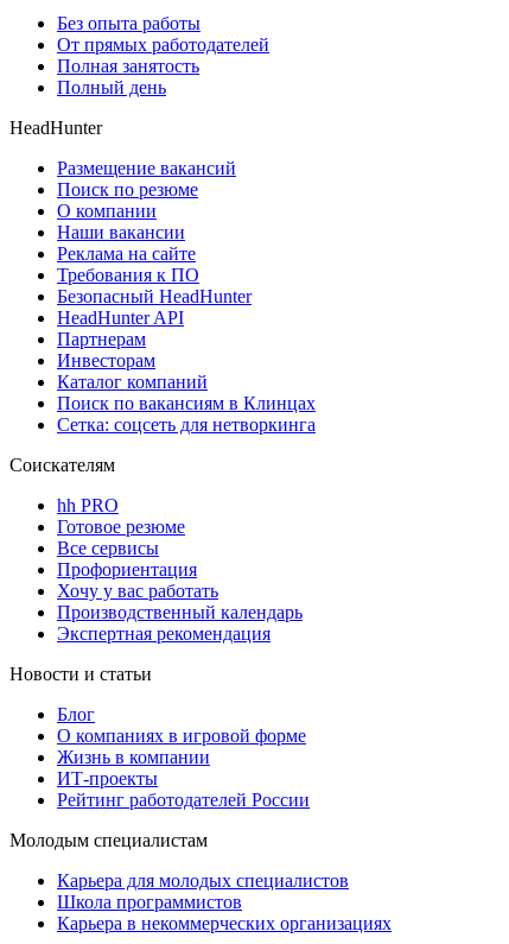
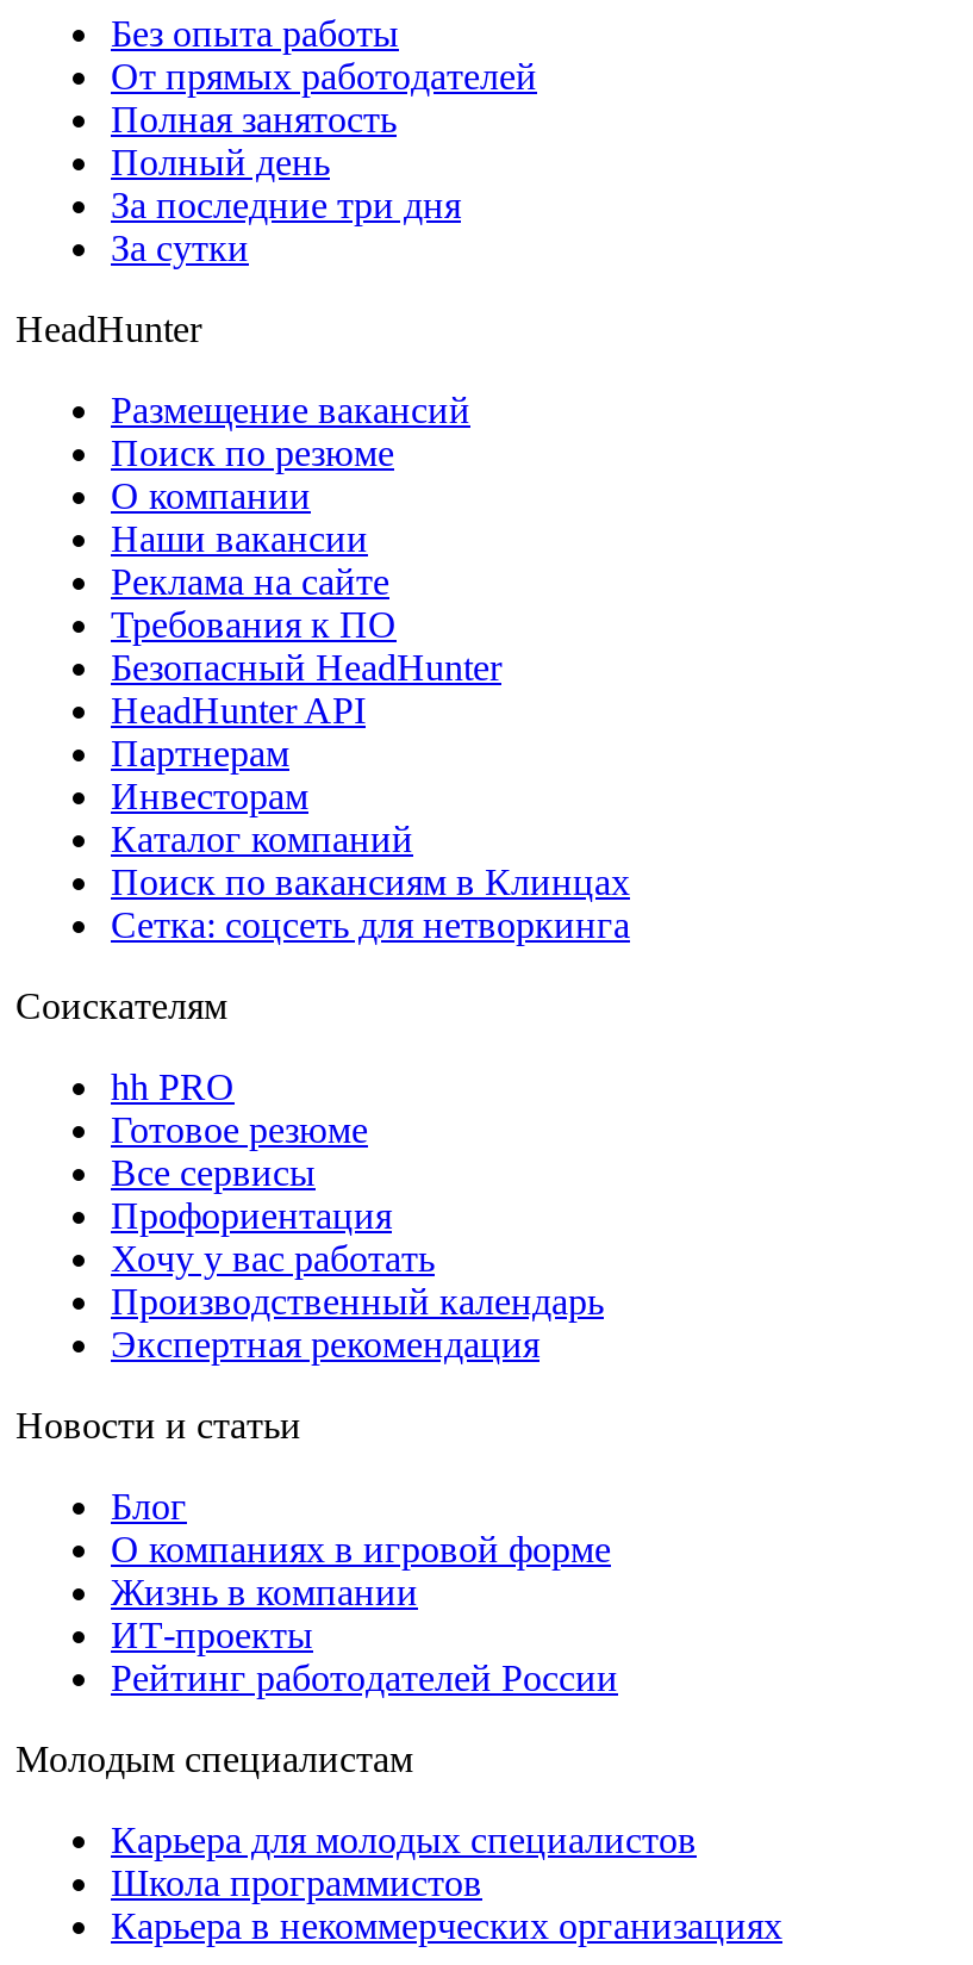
+ За последние три дня
+ За сутки
